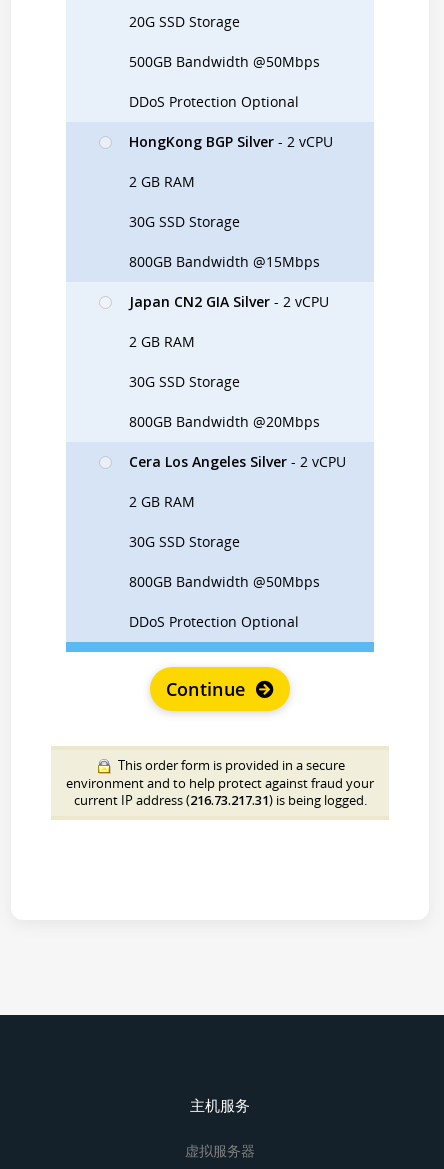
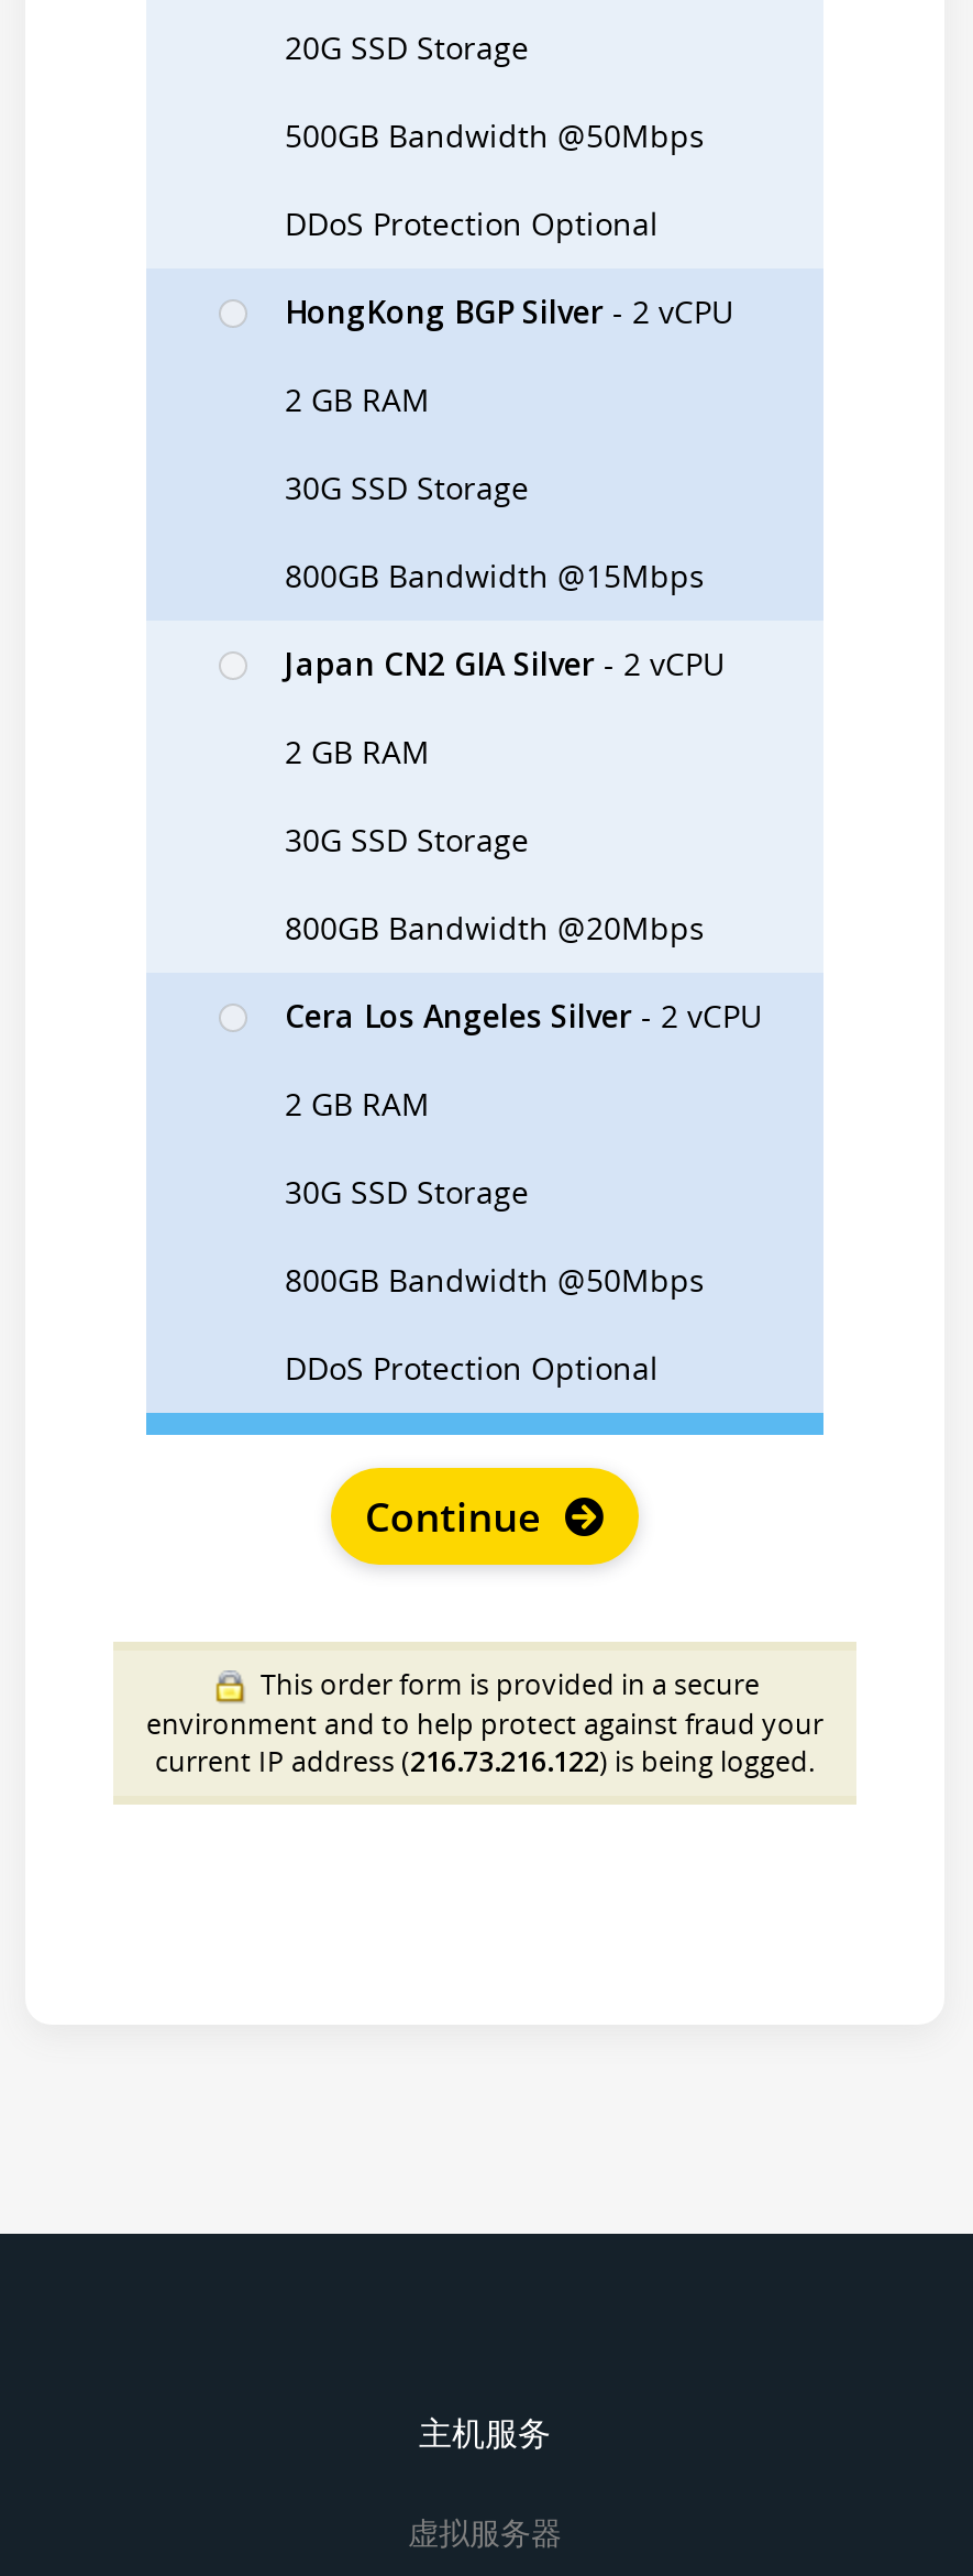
- current IP address (216.73.217.31) is being logged.
+ current IP address (216.73.216.122) is being logged.
